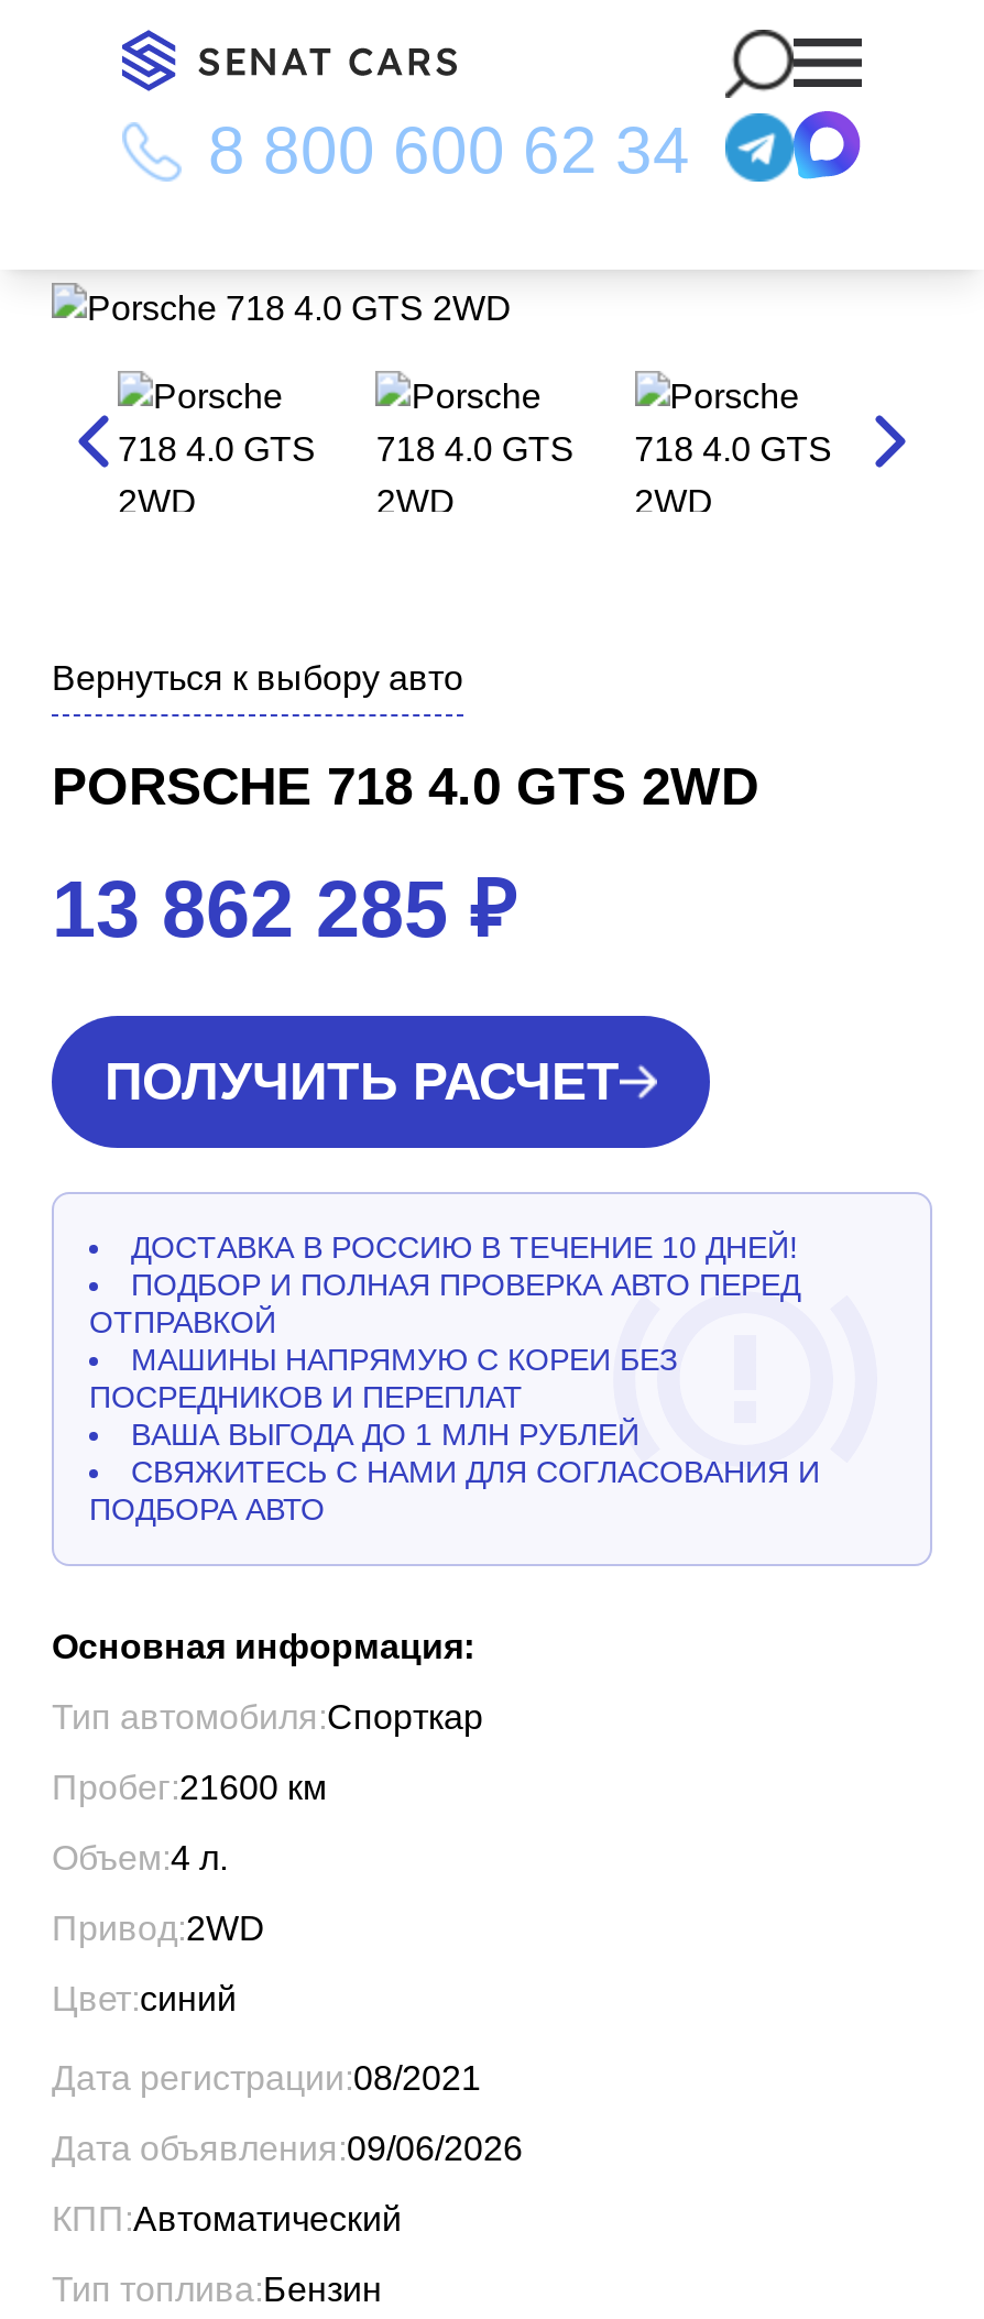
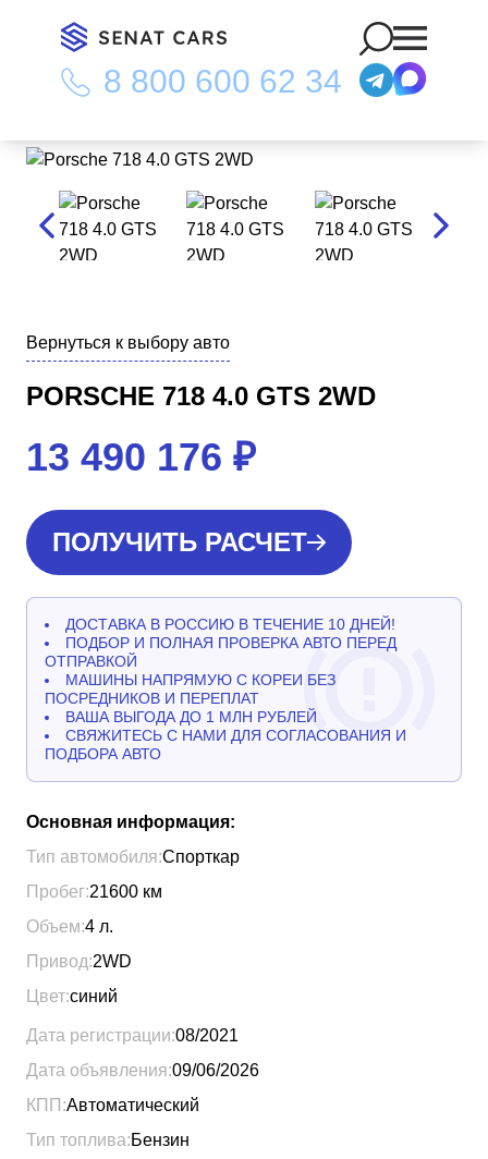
- 13 862 285 ₽
+ 13 490 176 ₽
